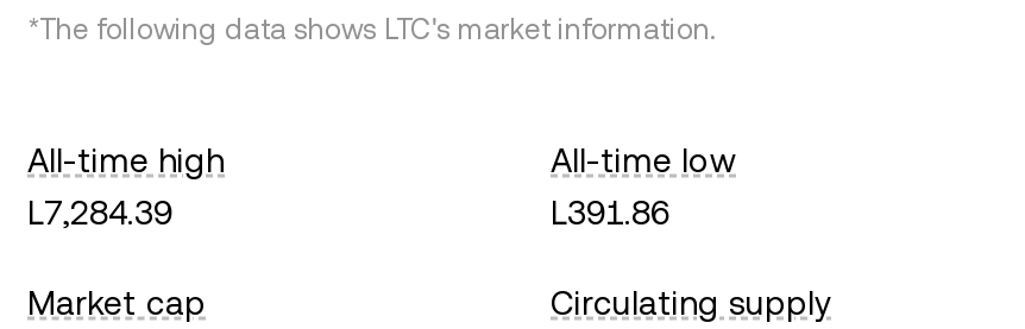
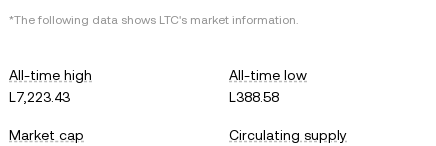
- L7,284.39
+ L7,223.43

- L391.86
+ L388.58
